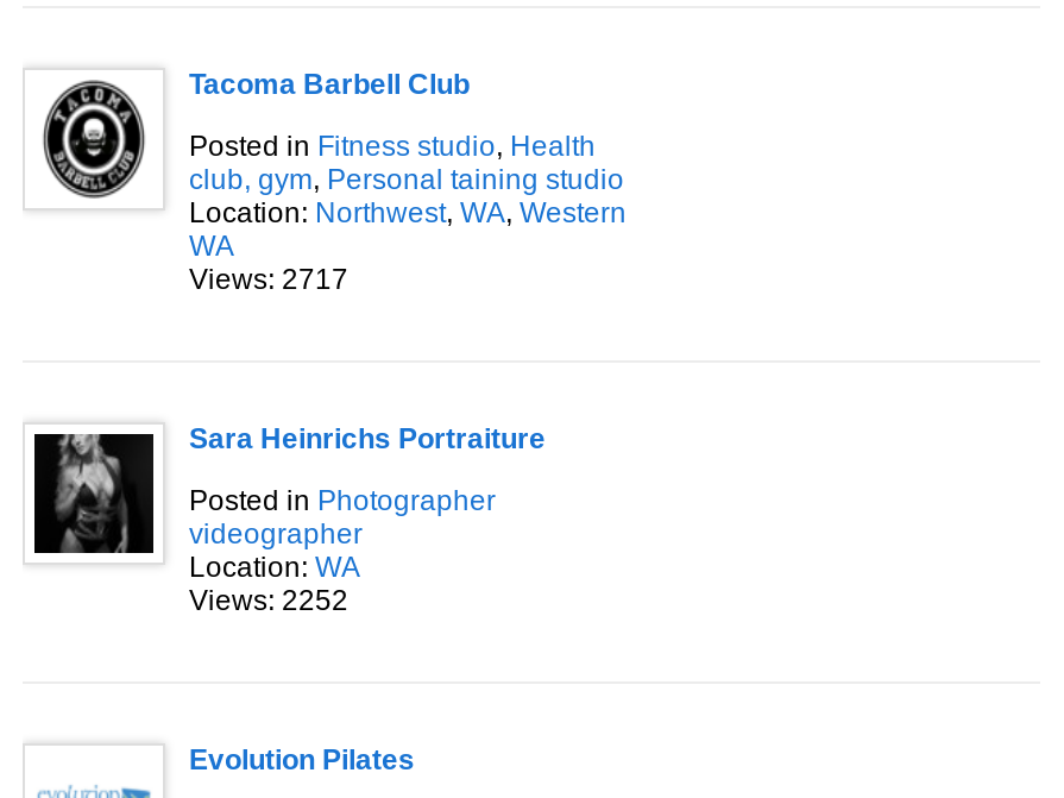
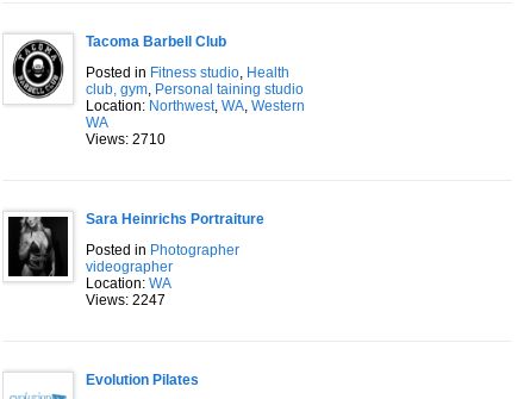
- Views: 2717
+ Views: 2710

- Views: 2252
+ Views: 2247
